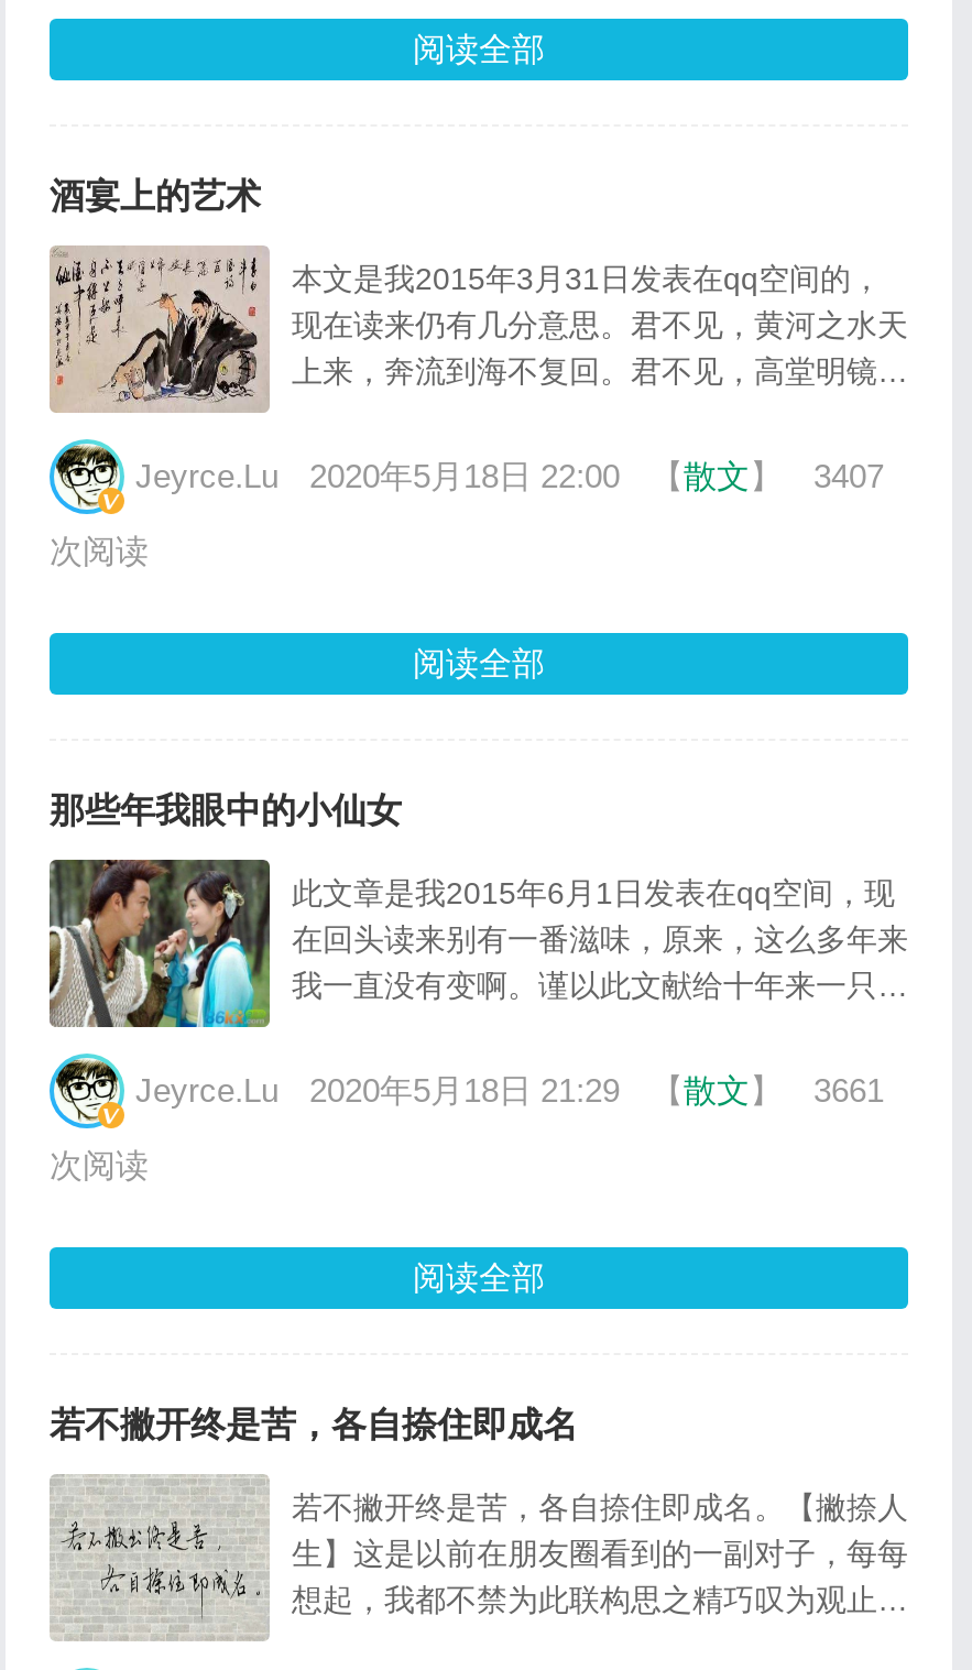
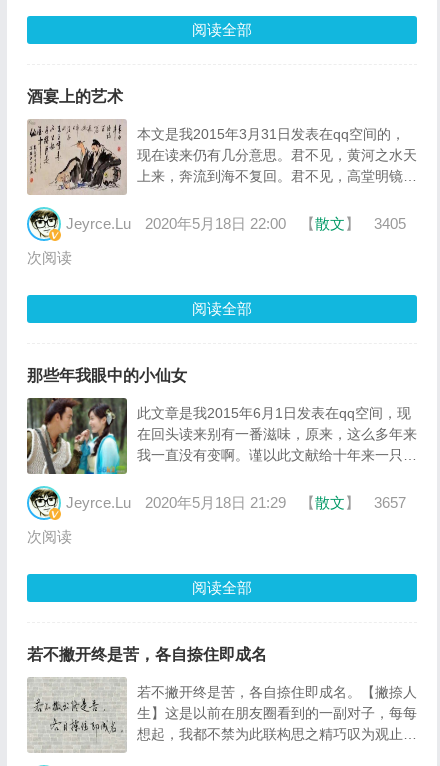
- 3407
+ 3405

- 3661
+ 3657
